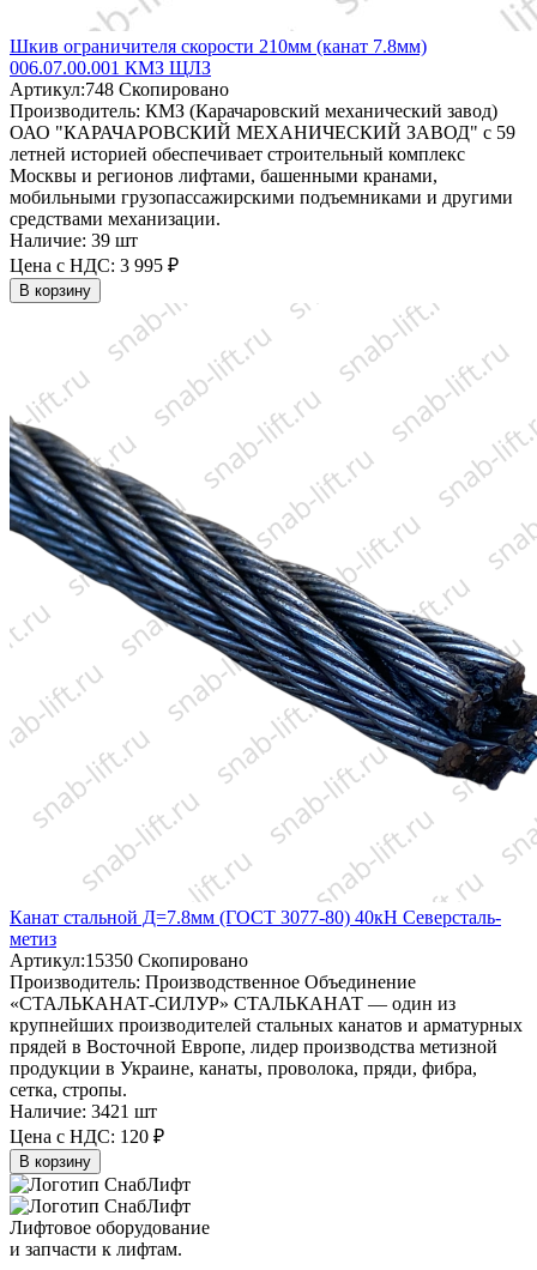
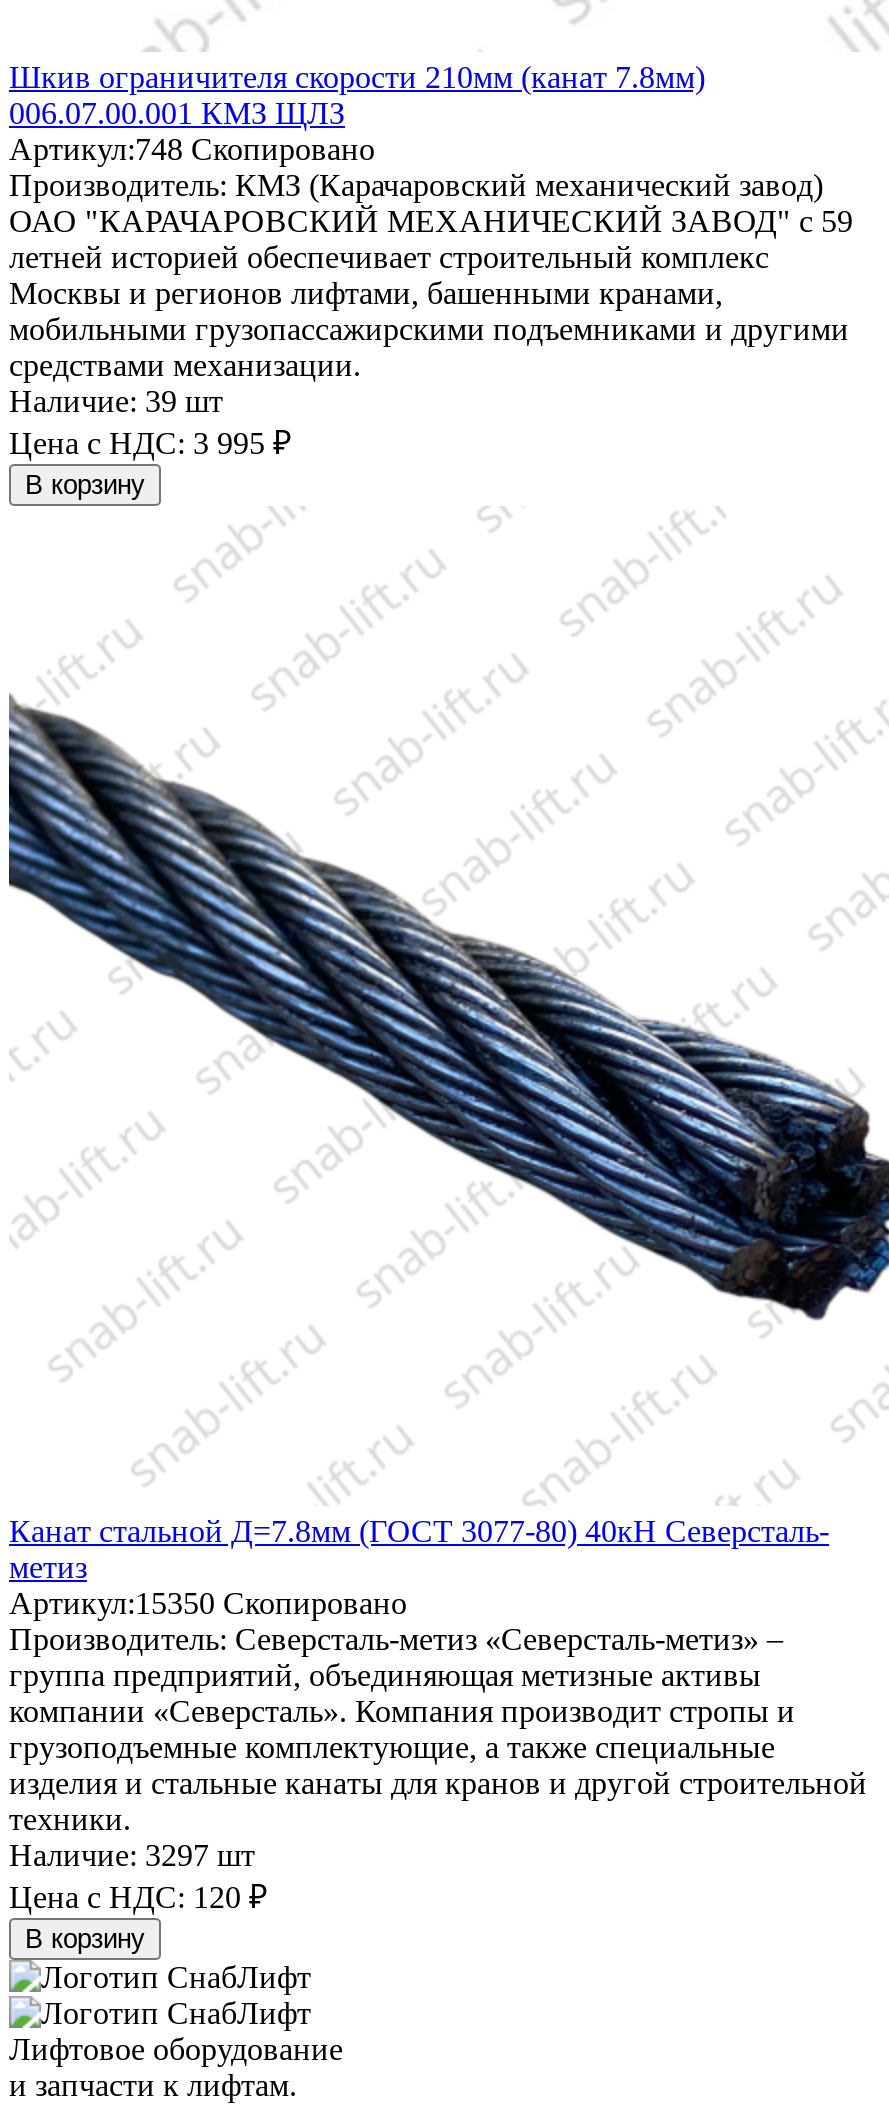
- Производитель: Производственное Объединение
- «СТАЛЬКАНАТ-СИЛУР» СТАЛЬКАНАТ — один из
- крупнейших производителей стальных канатов и арматурных
- прядей в Восточной Европе, лидер производства метизной
- продукции в Украине, канаты, проволока, пряди, фибра,
- сетка, стропы.
- Наличие: 3421 шт
+ Производитель: Северсталь-метиз «Северсталь-метиз» –
+ группа предприятий, объединяющая метизные активы
+ компании «Северсталь». Компания производит стропы и
+ грузоподъемные комплектующие, а также специальные
+ изделия и стальные канаты для кранов и другой строительной
+ техники.
+ Наличие: 3297 шт
